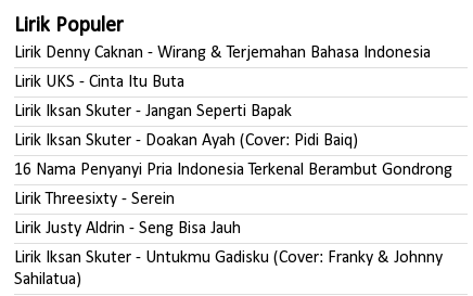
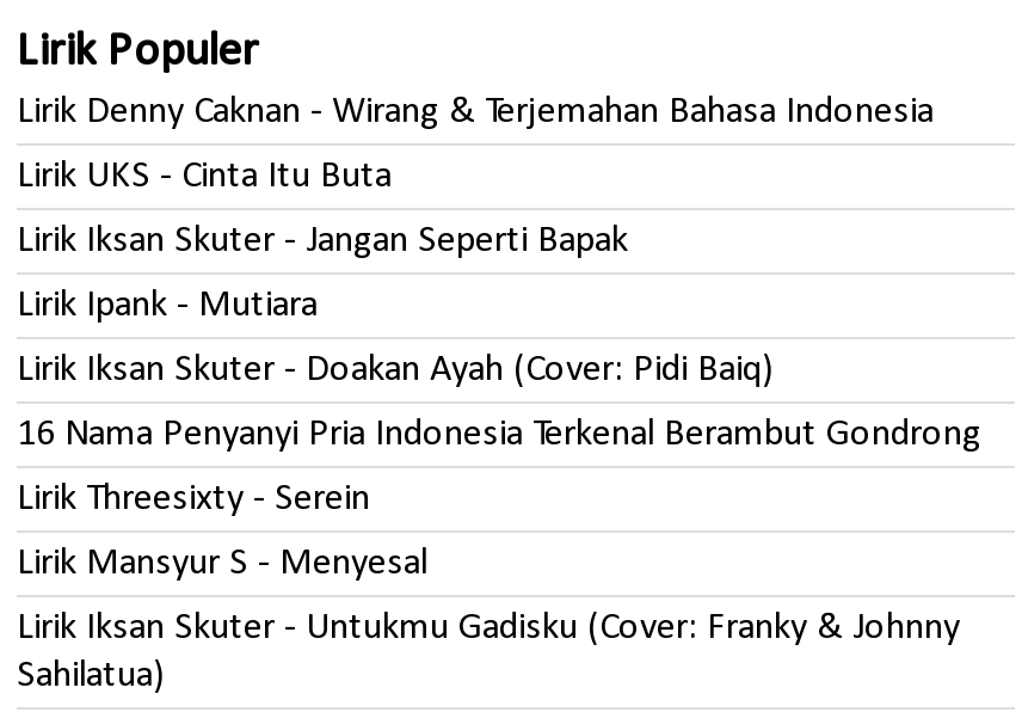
+ Lirik Ipank - Mutiara

- Lirik Justy Aldrin - Seng Bisa Jauh
+ Lirik Mansyur S - Menyesal
